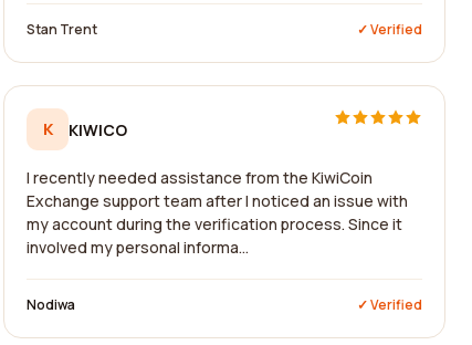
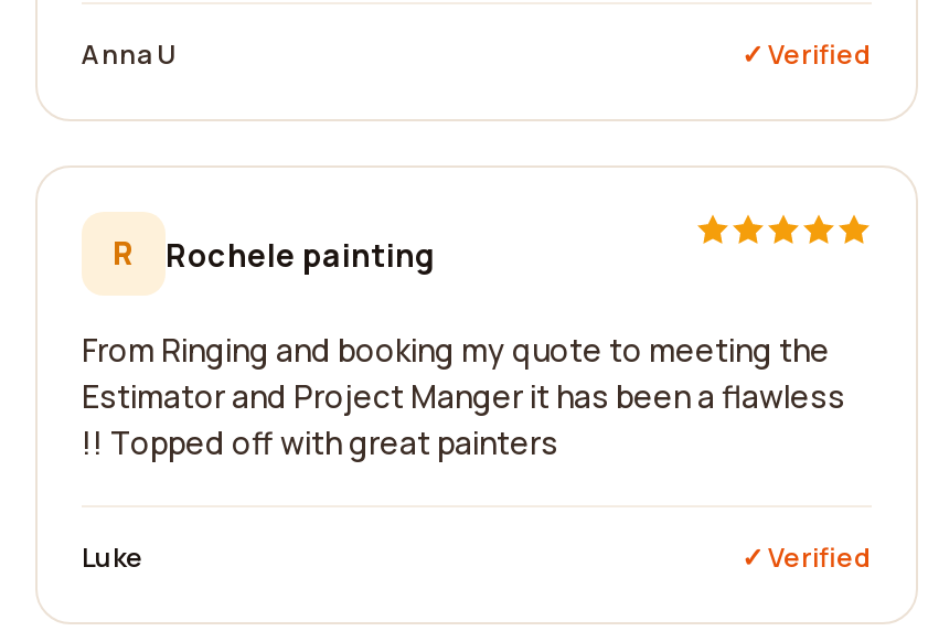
- Stan Trent
+ Anna U

- K
- KIWICO
+ R
+ Rochele painting

- I recently needed assistance from the KiwiCoin
- Exchange support team after I noticed an issue with
- my account during the verification process. Since it
- involved my personal informa...
+ From Ringing and booking my quote to meeting the
+ Estimator and Project Manger it has been a flawless
+ !! Topped off with great painters

- Nodiwa
+ Luke
